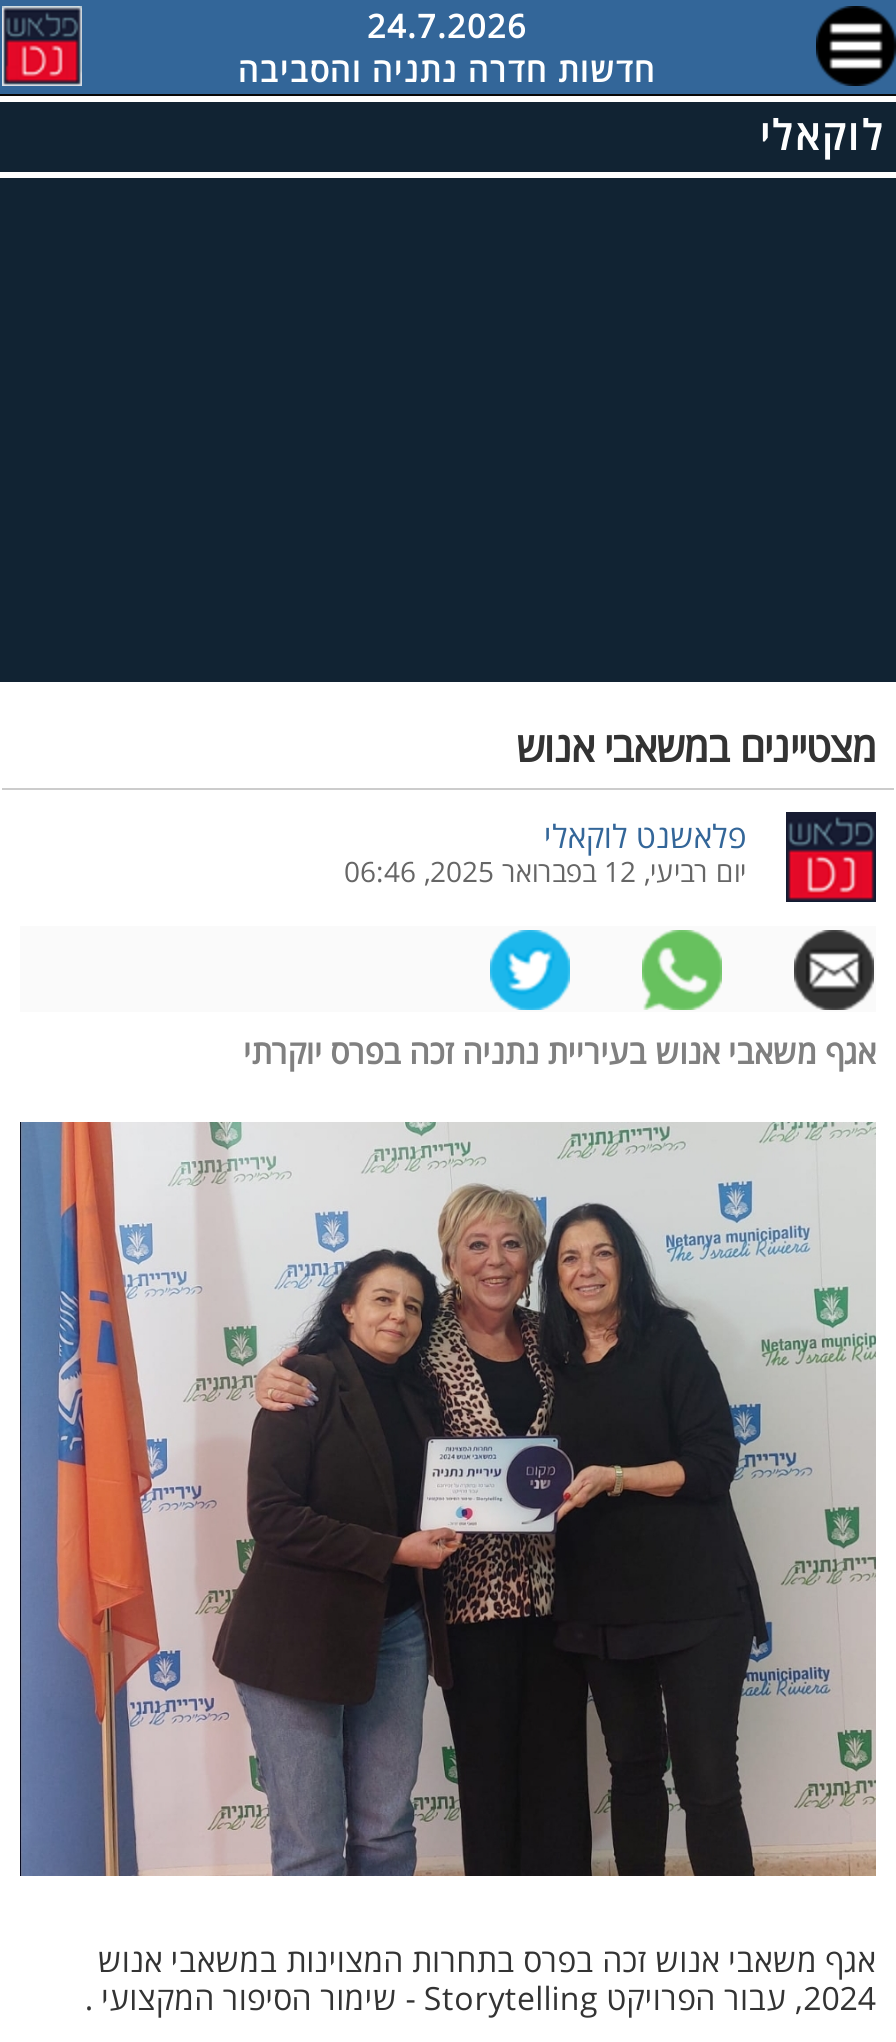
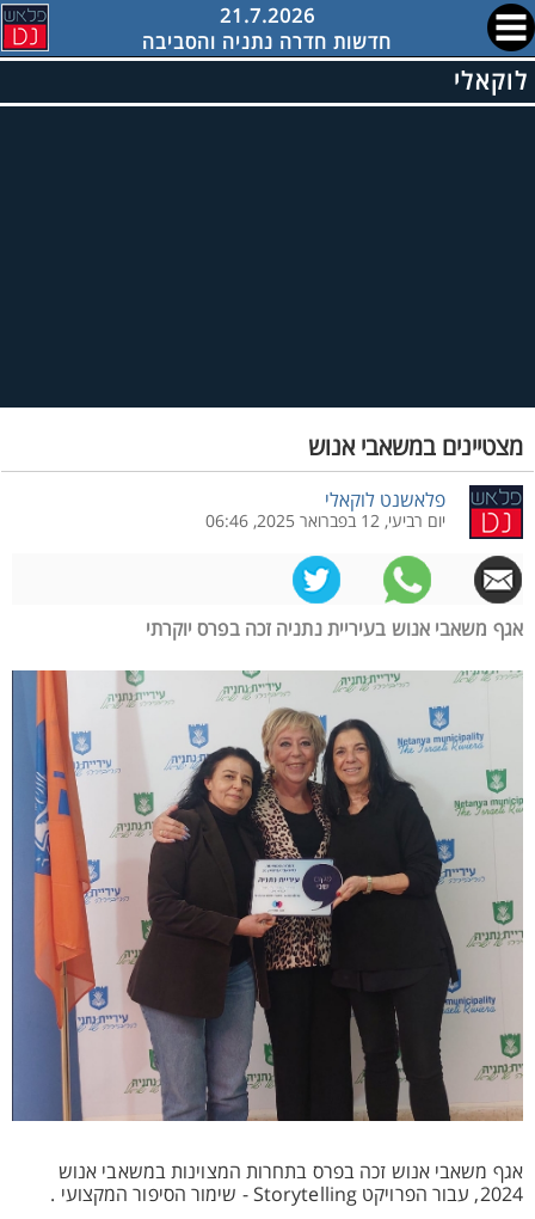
- 24.7.2026
+ 21.7.2026
